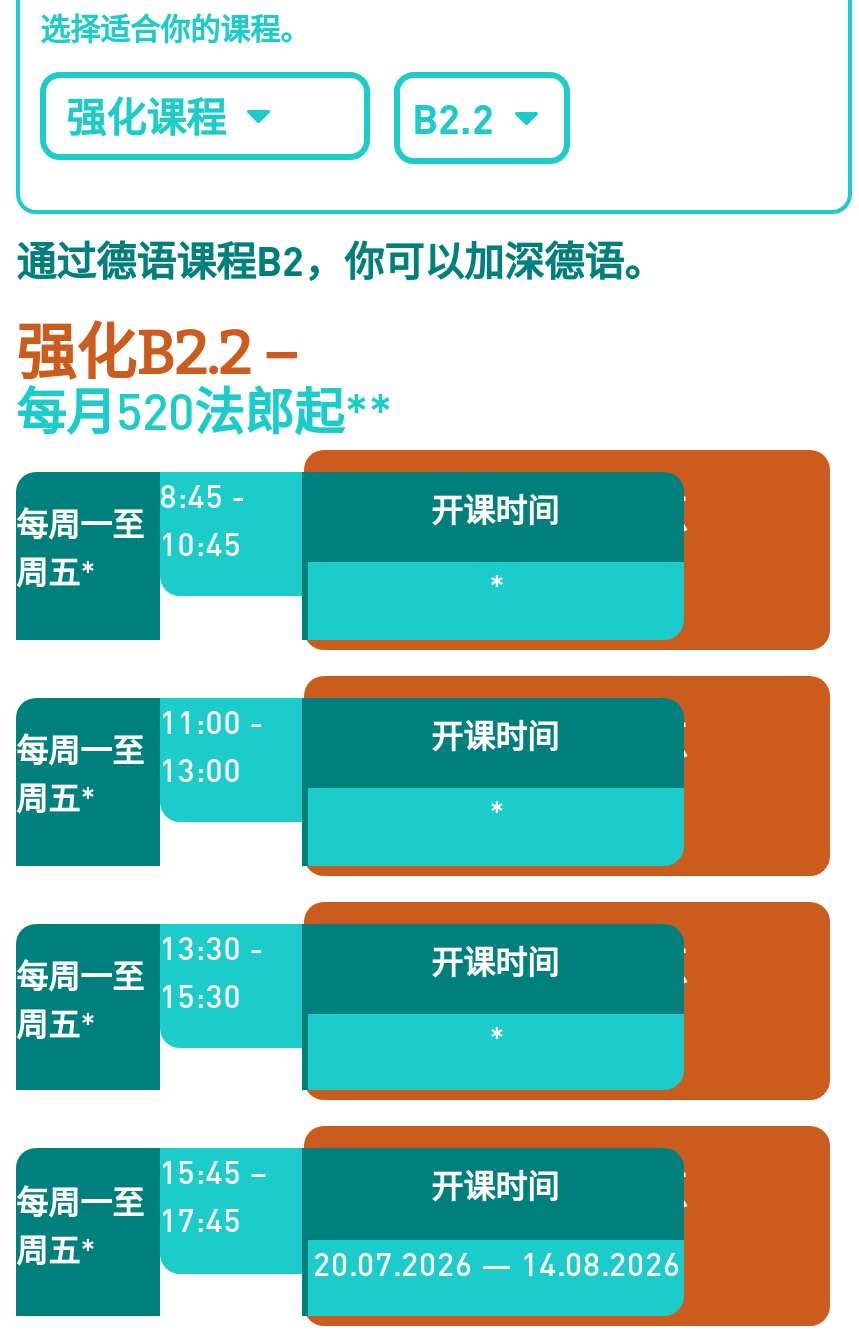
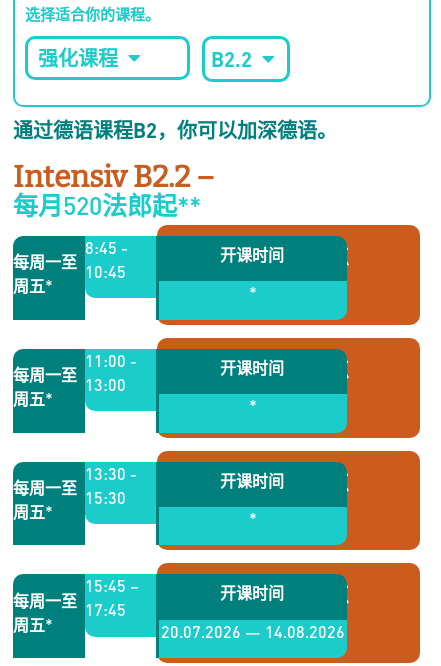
- 强化B2.2 –
+ Intensiv B2.2 –
